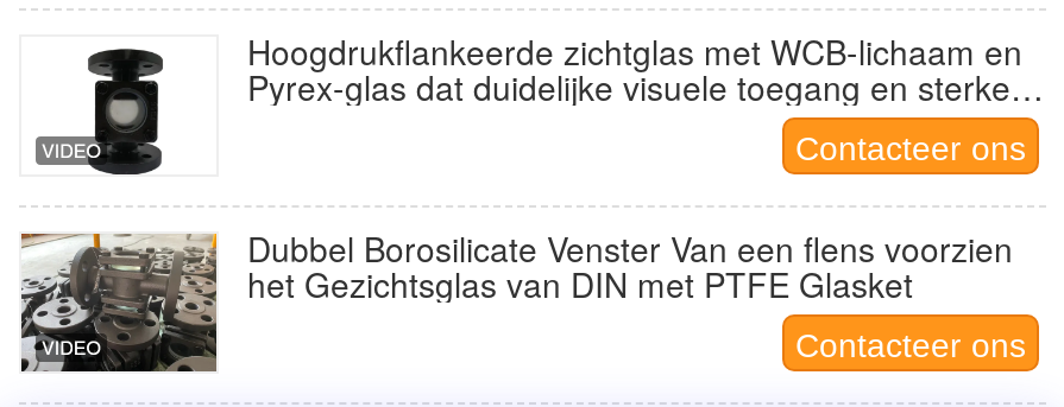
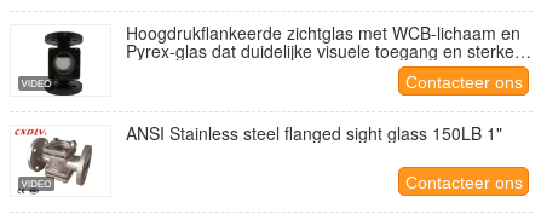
- [image]
- Dubbel Borosilicate Venster Van een flens voorzien
- het Gezichtsglas van DIN met PTFE Glasket
+ [image]
+ ANSI Stainless steel flanged sight glass 150LB 1"
